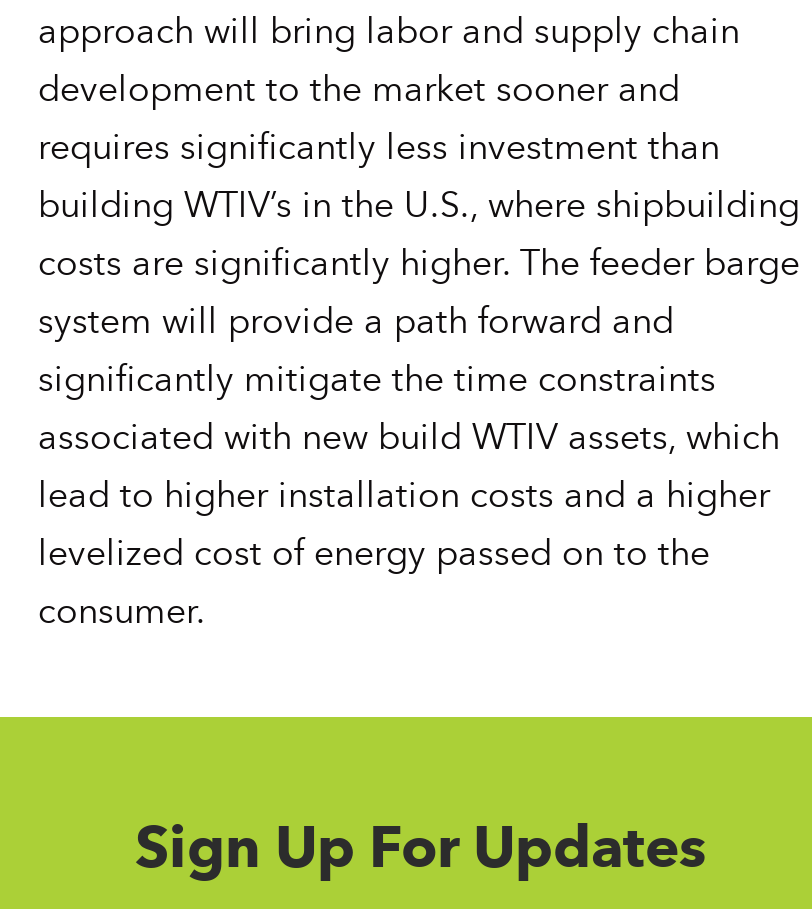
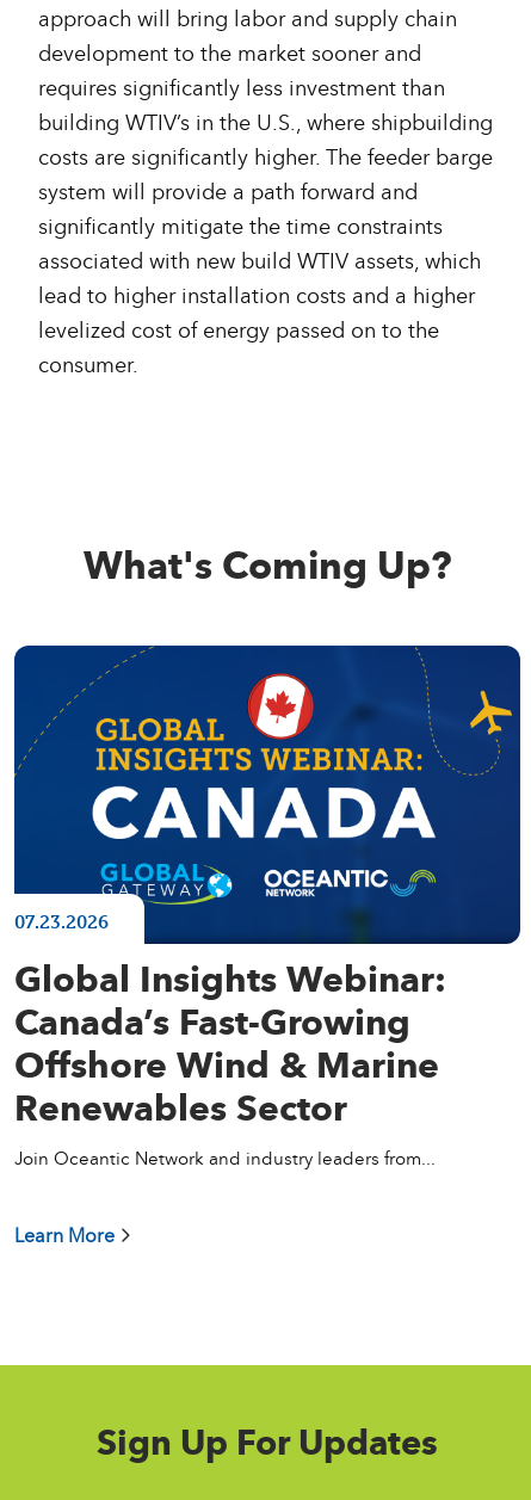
+ [image]
+ 07.23.2026
+ Global Insights Webinar:
+ Canada’s Fast-Growing
+ Offshore Wind & Marine
+ Renewables Sector
+ Join Oceantic Network and industry leaders from...
+ Learn More

+ What's Coming Up?
